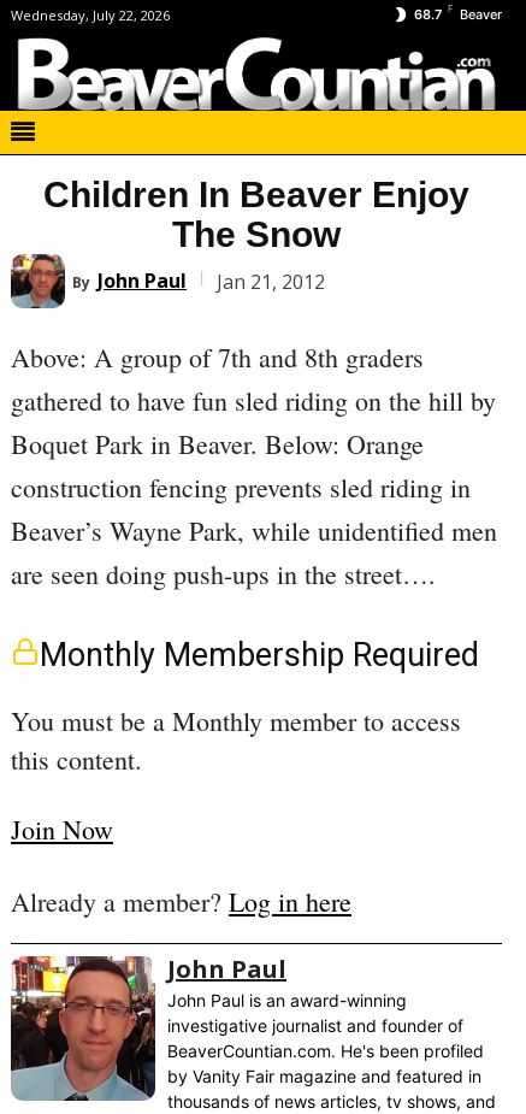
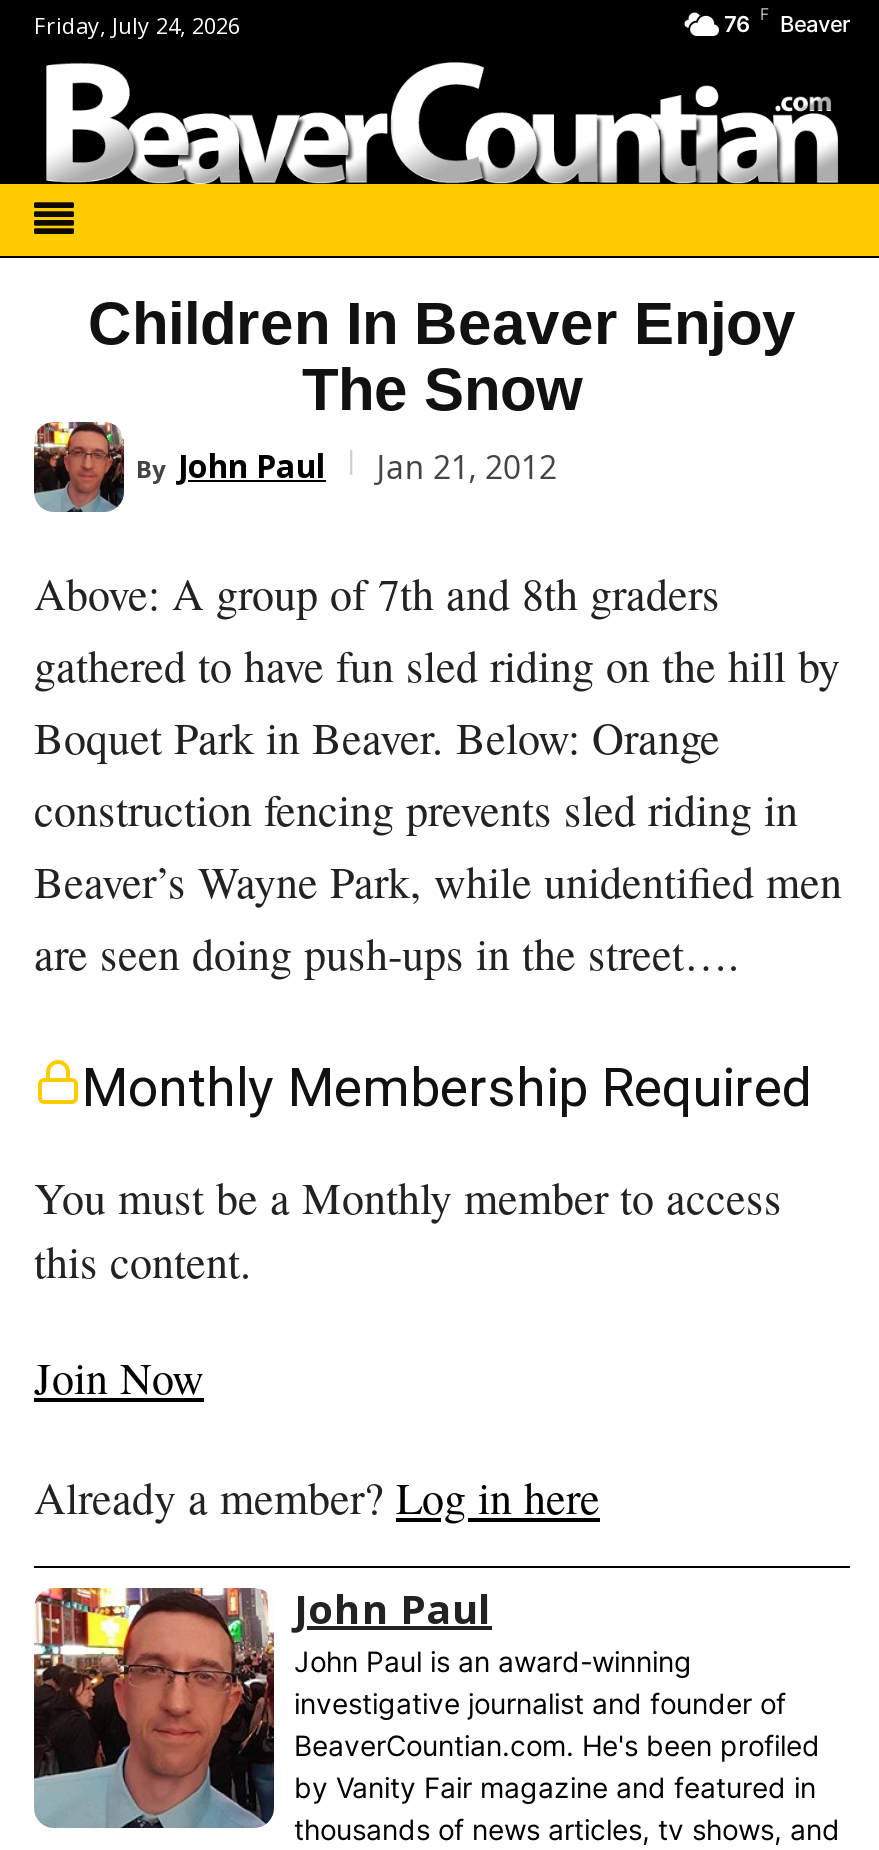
- Wednesday, July 22, 2026
+ Friday, July 24, 2026

- 68.7 F Beaver
+ 76 F Beaver
